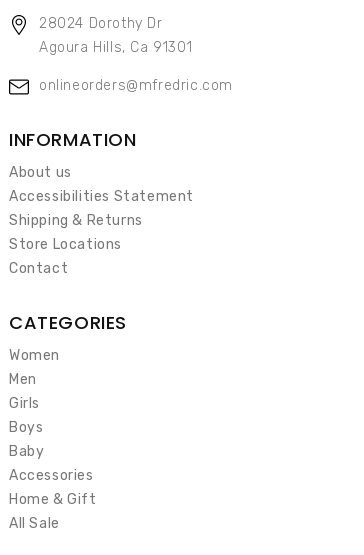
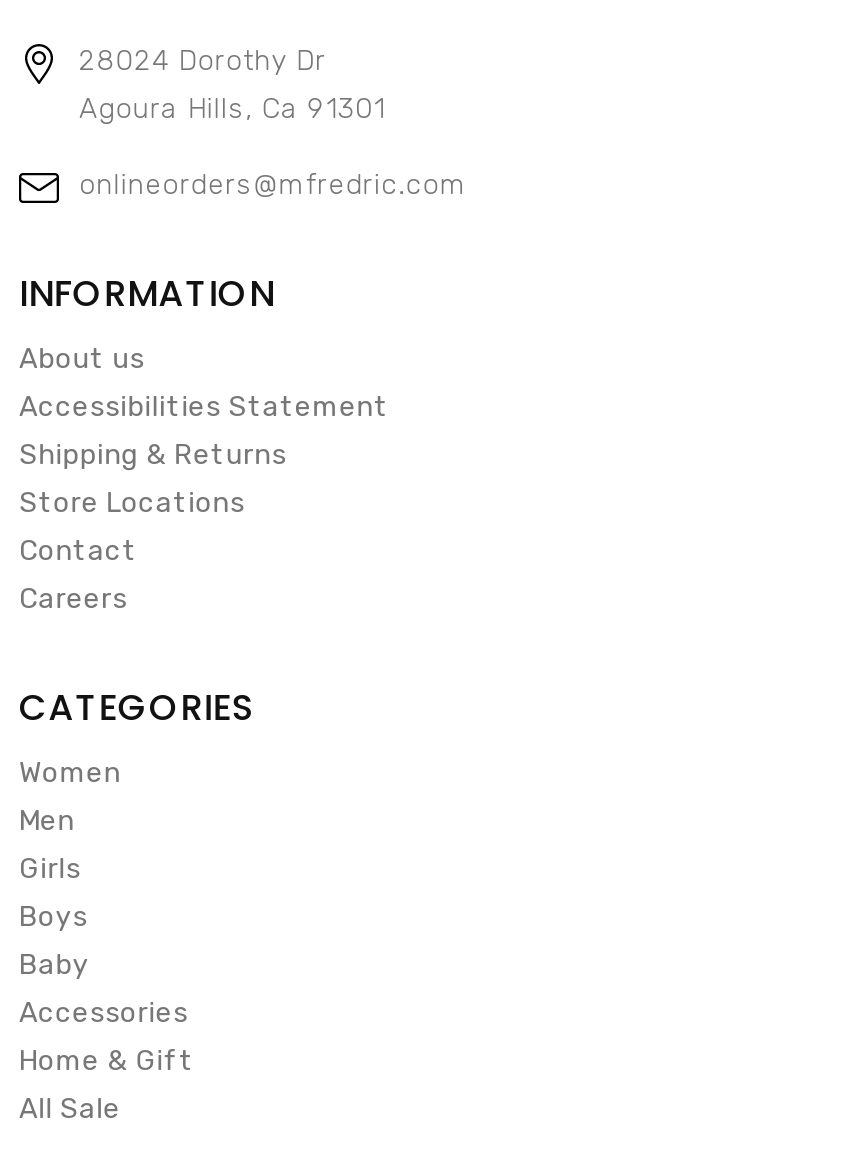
+ Careers
